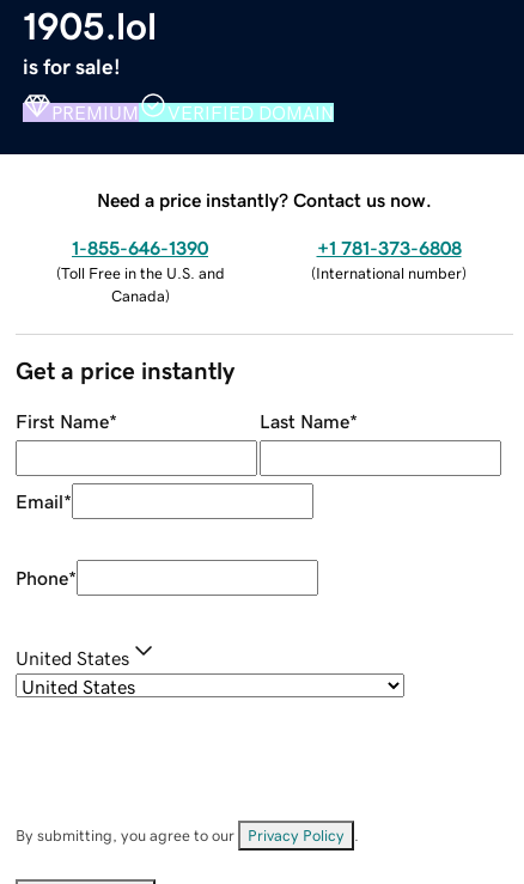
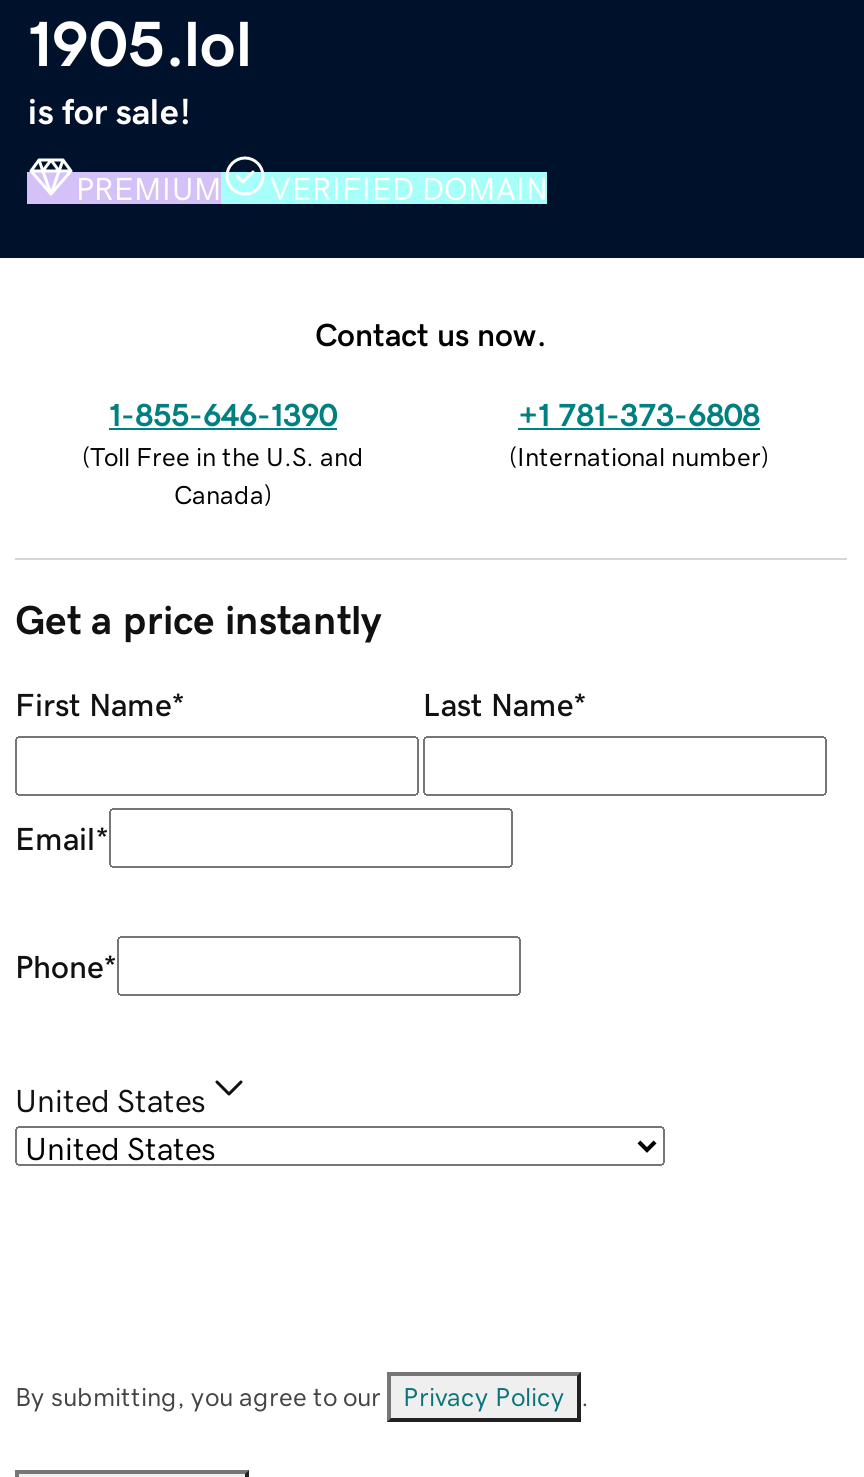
- Need a price instantly? Contact us now.
+ Contact us now.
